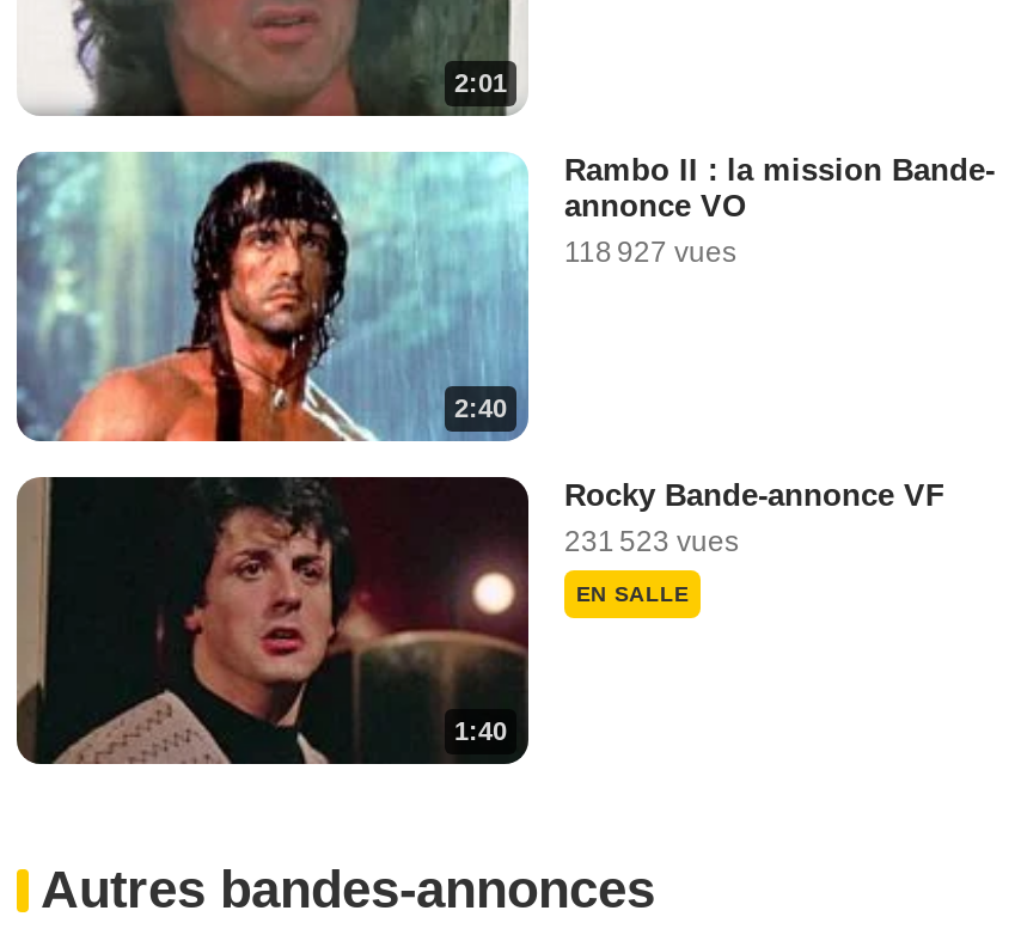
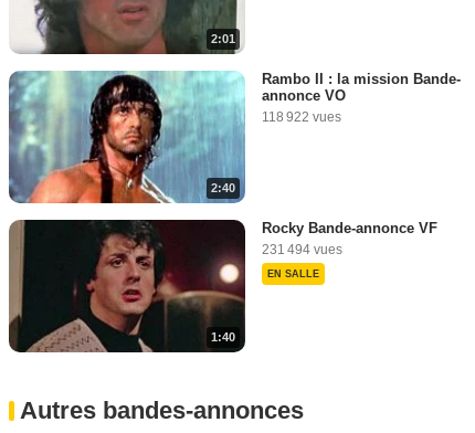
- 118 927 vues
+ 118 922 vues

- 231 523 vues
+ 231 494 vues
